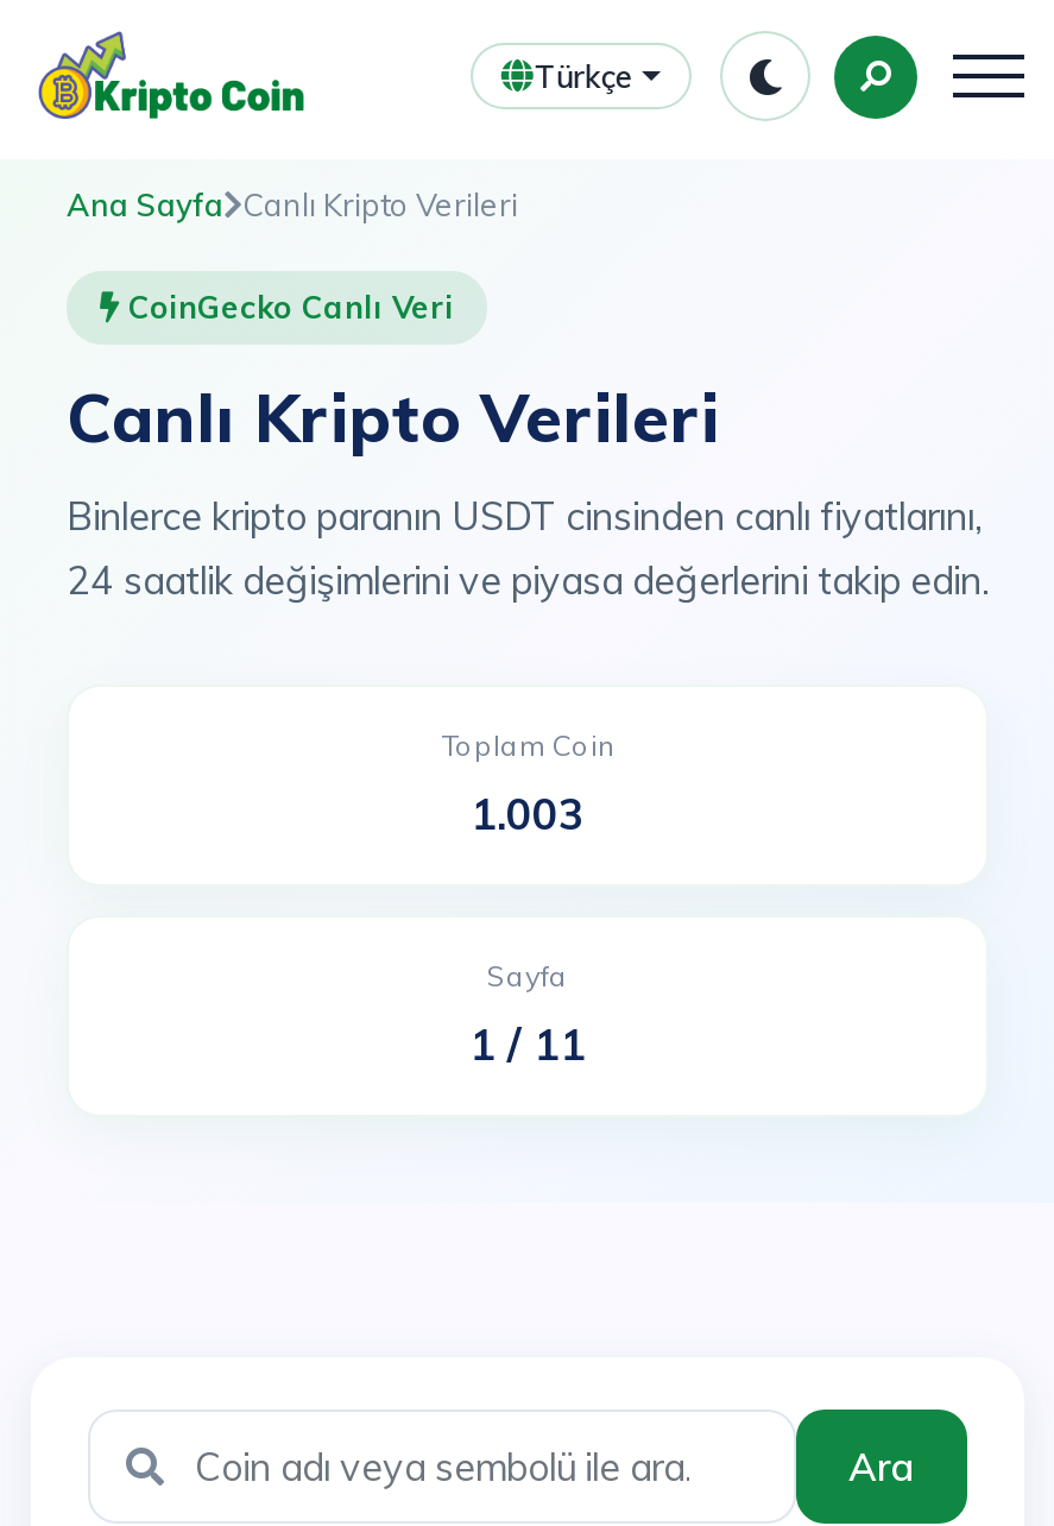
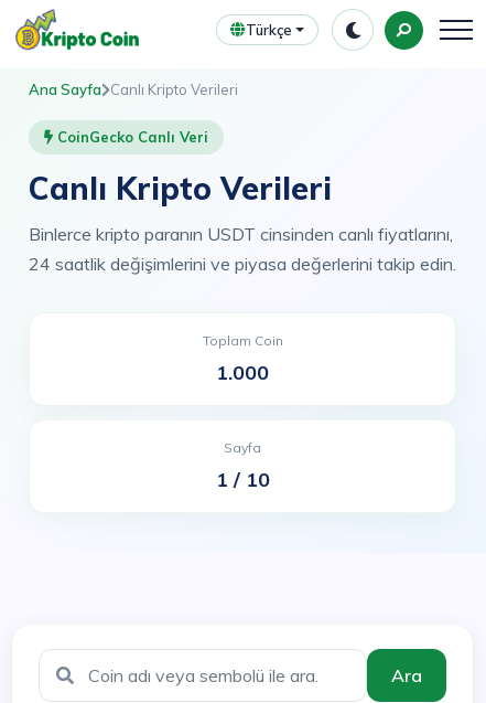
- 1.003
+ 1.000

- 1 / 11
+ 1 / 10
